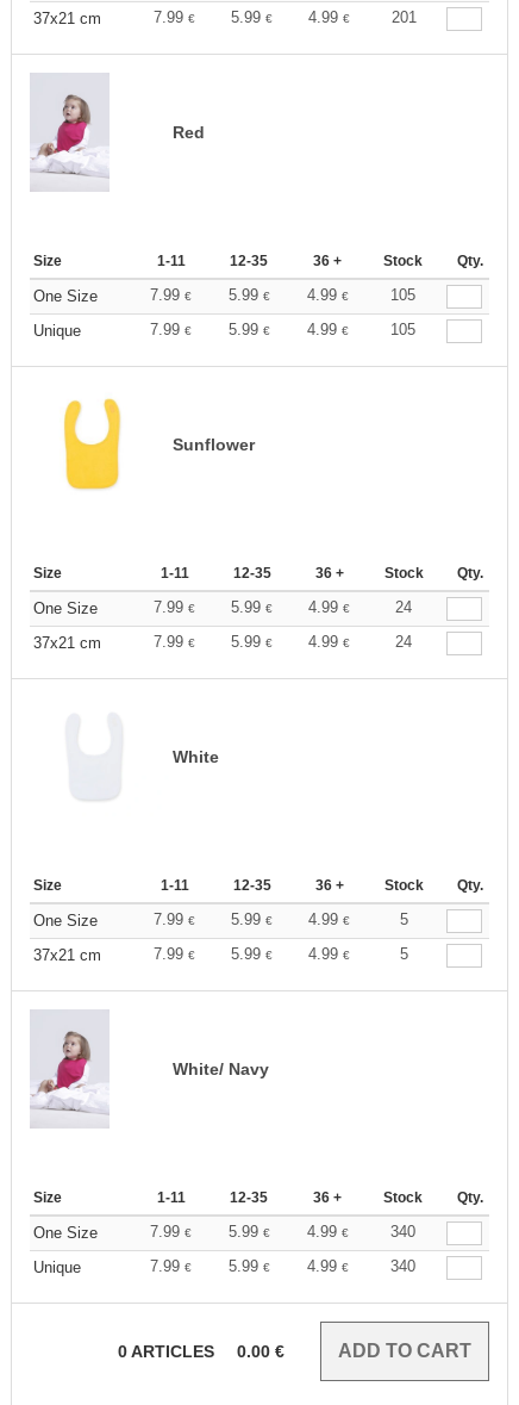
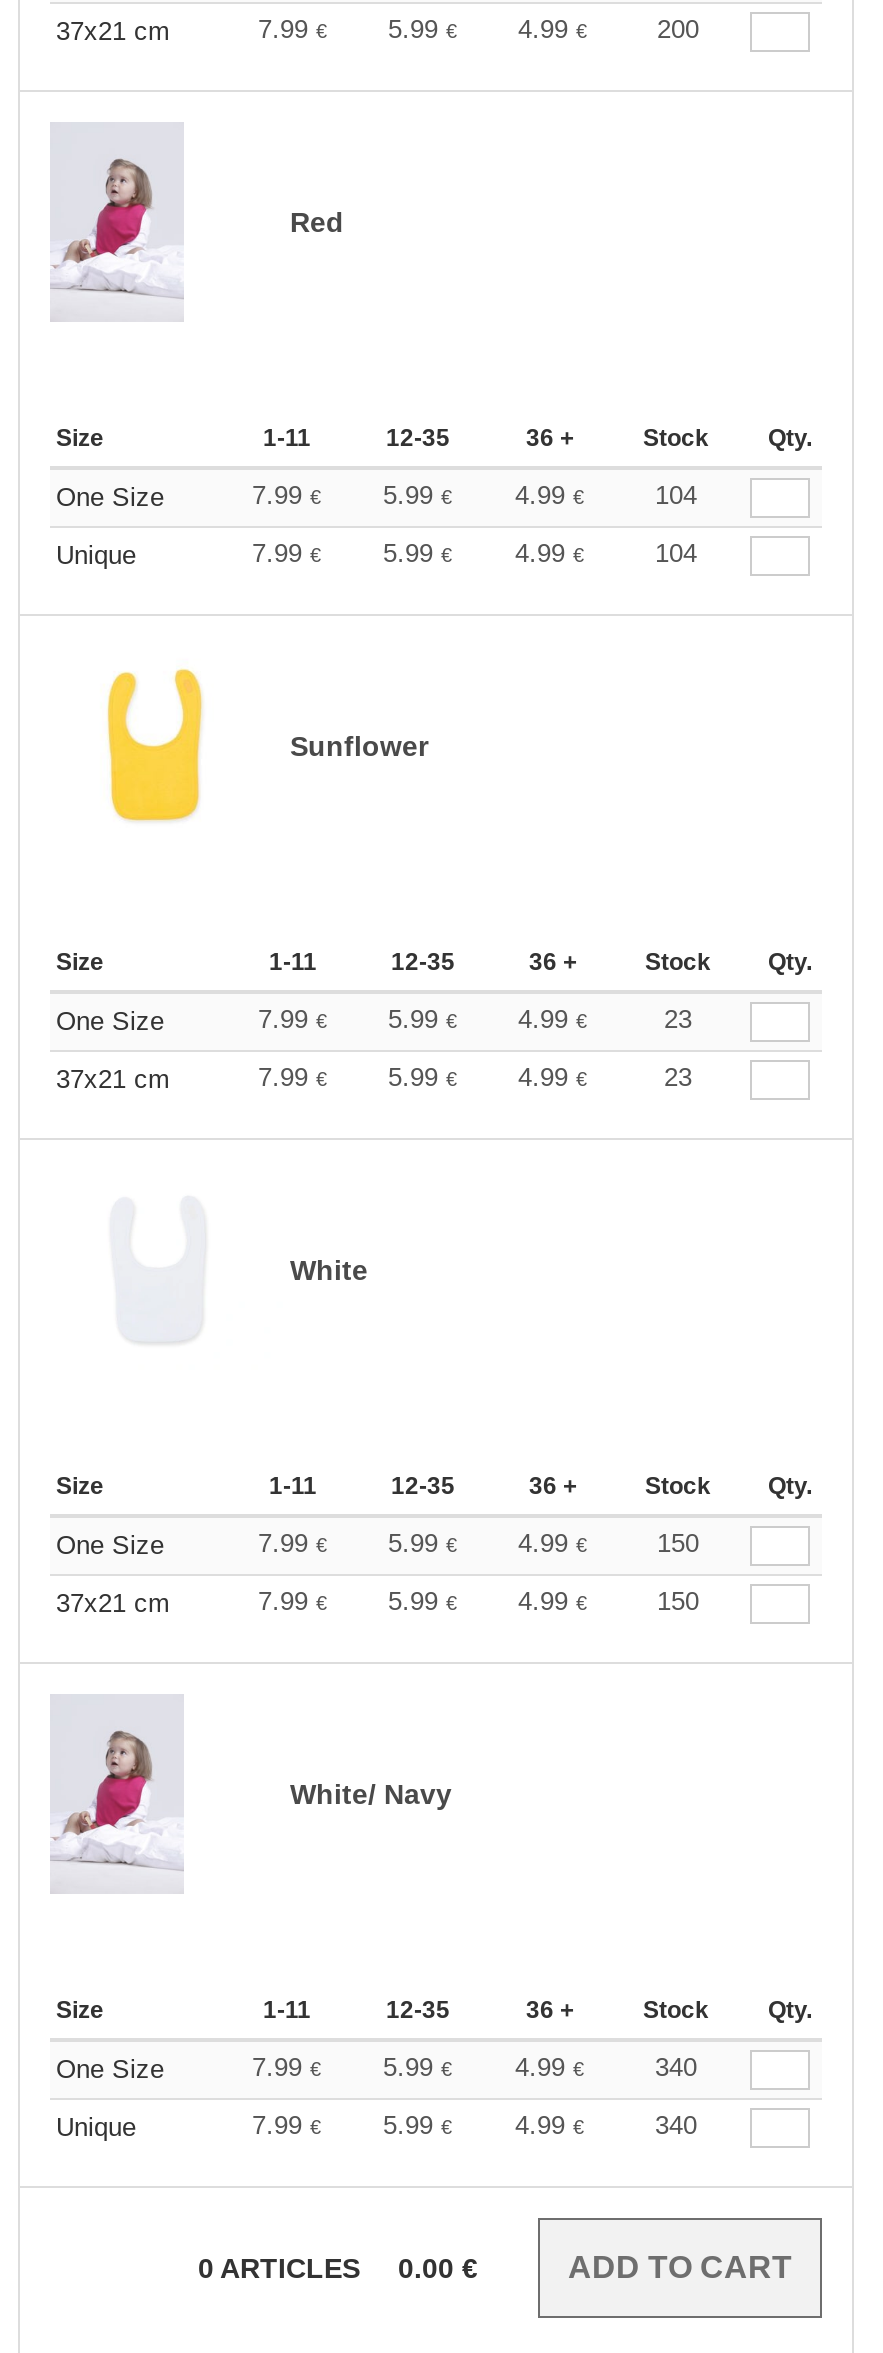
- 201
+ 200

- 105
+ 104

- 105
+ 104

- 24
+ 23

- 24
+ 23

- 5
+ 150

- 5
+ 150
